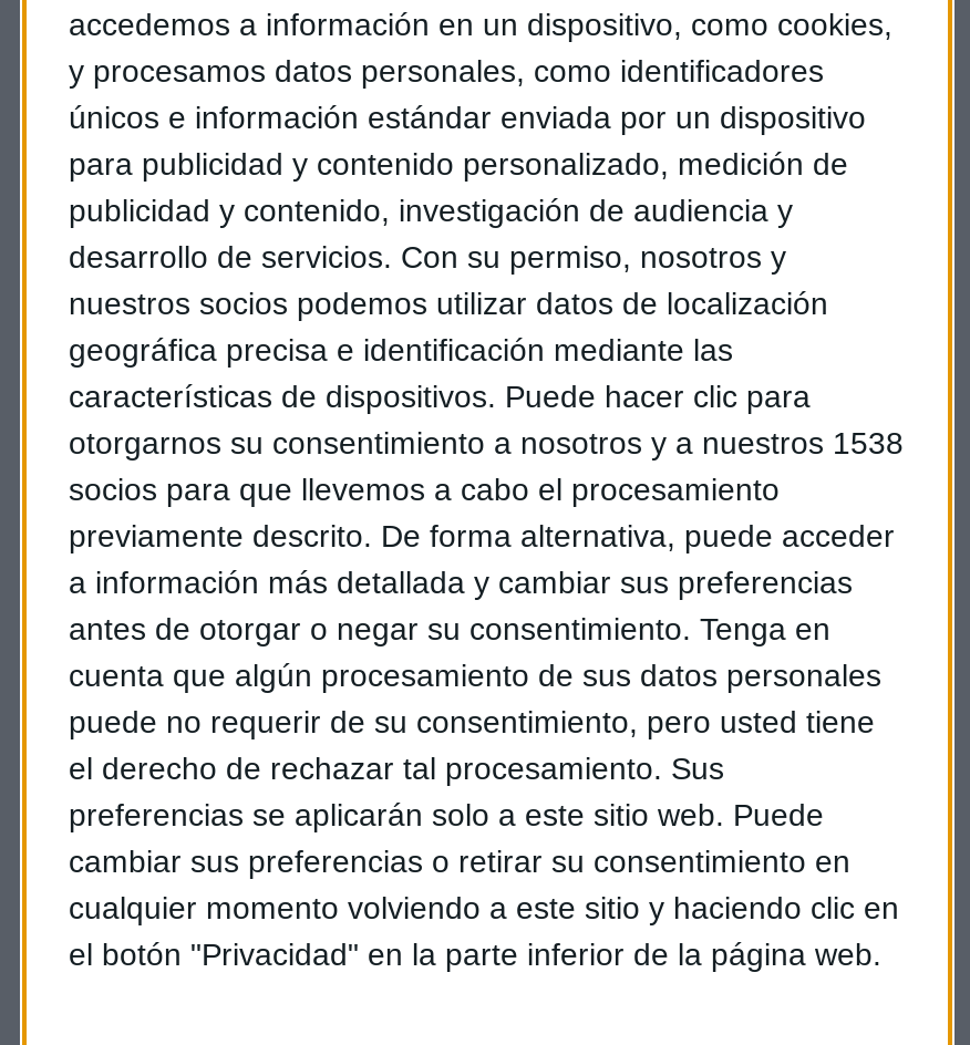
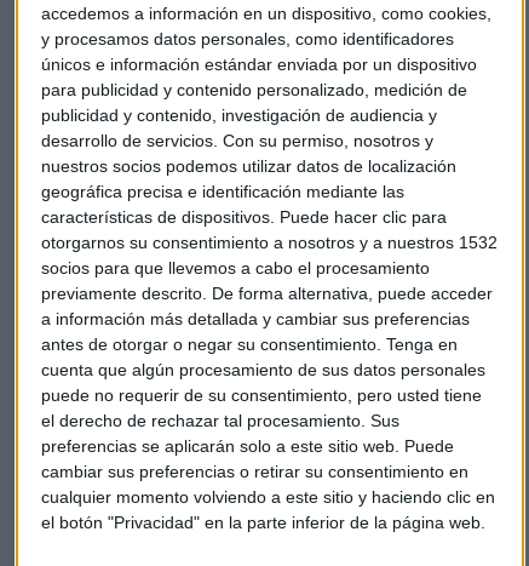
- otorgarnos su consentimiento a nosotros y a nuestros 1538
+ otorgarnos su consentimiento a nosotros y a nuestros 1532
